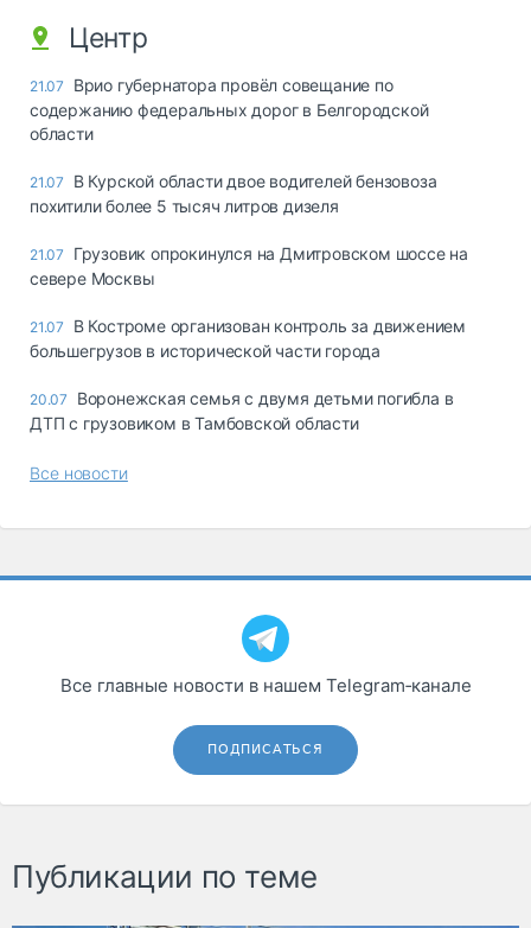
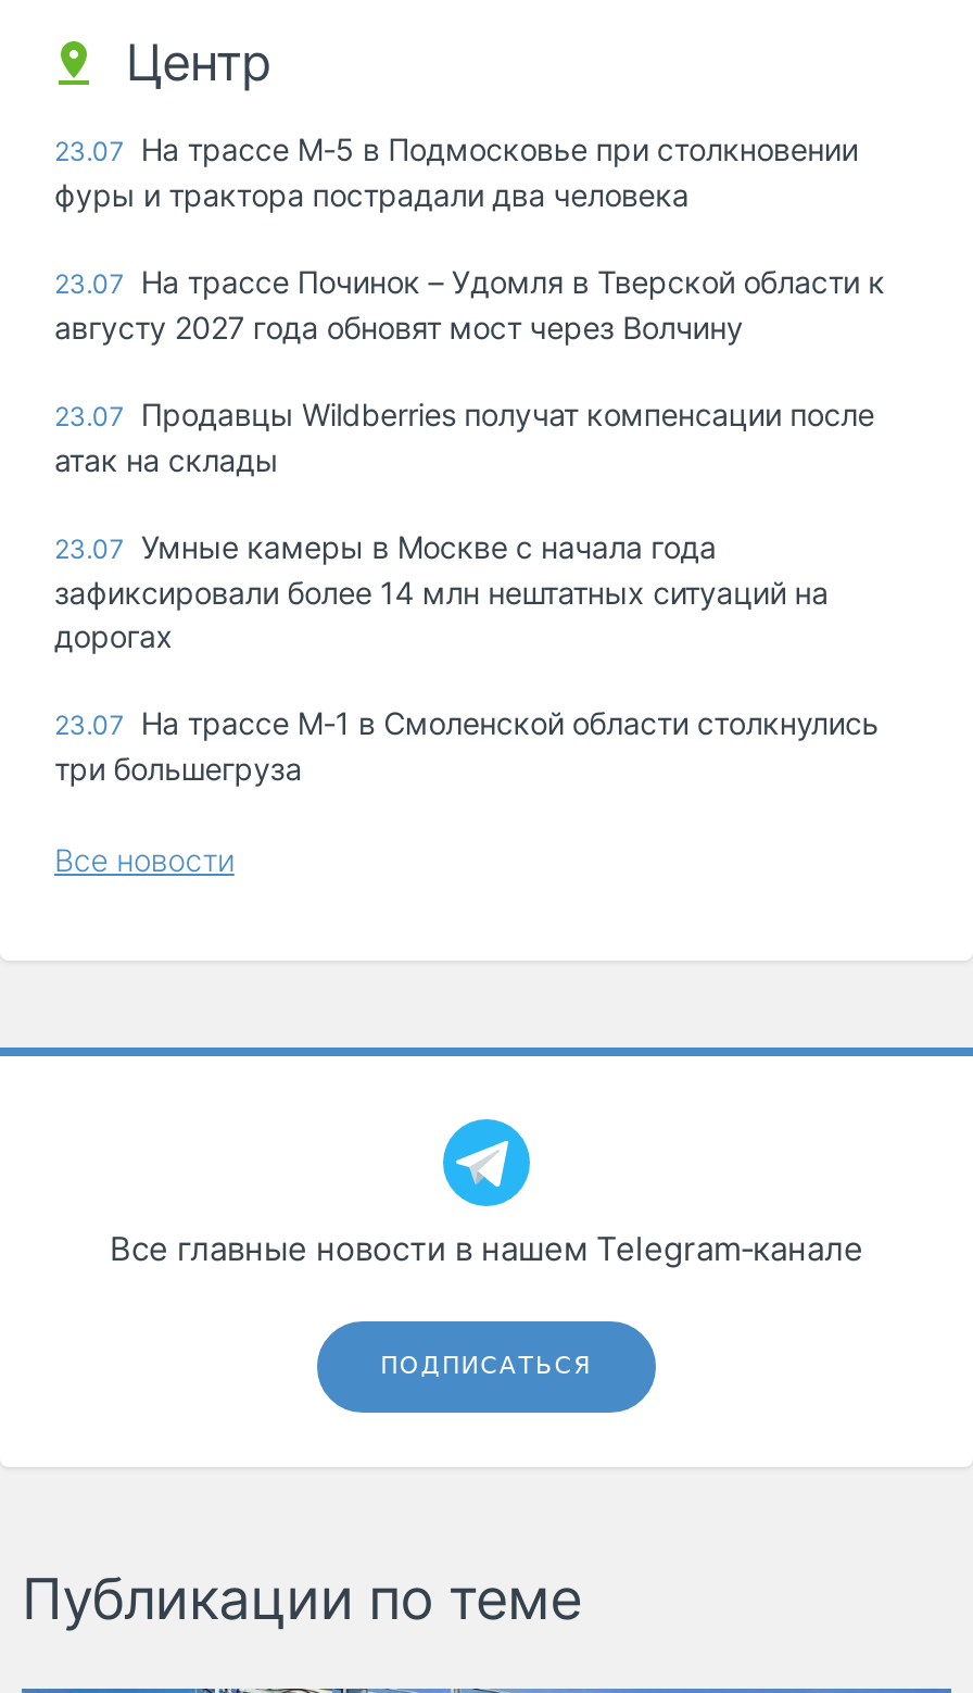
- 21.07 Врио губернатора провёл совещание по
- содержанию федеральных дорог в Белгородской
- области
+ 23.07 На трассе М-5 в Подмосковье при столкновении
+ фуры и трактора пострадали два человека

- 21.07 В Курской области двое водителей бензовоза
- похитили более 5 тысяч литров дизеля
+ 23.07 На трассе Починок – Удомля в Тверской области к
+ августу 2027 года обновят мост через Волчину

- 21.07 Грузовик опрокинулся на Дмитровском шоссе на
- севере Москвы
+ 23.07 Продавцы Wildberries получат компенсации после
+ атак на склады

- 21.07 В Костроме организован контроль за движением
- большегрузов в исторической части города
+ 23.07 Умные камеры в Москве с начала года
+ зафиксировали более 14 млн нештатных ситуаций на
+ дорогах

- 20.07 Воронежская семья с двумя детьми погибла в
- ДТП с грузовиком в Тамбовской области
+ 23.07 На трассе М-1 в Смоленской области столкнулись
+ три большегруза
